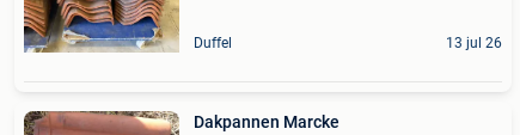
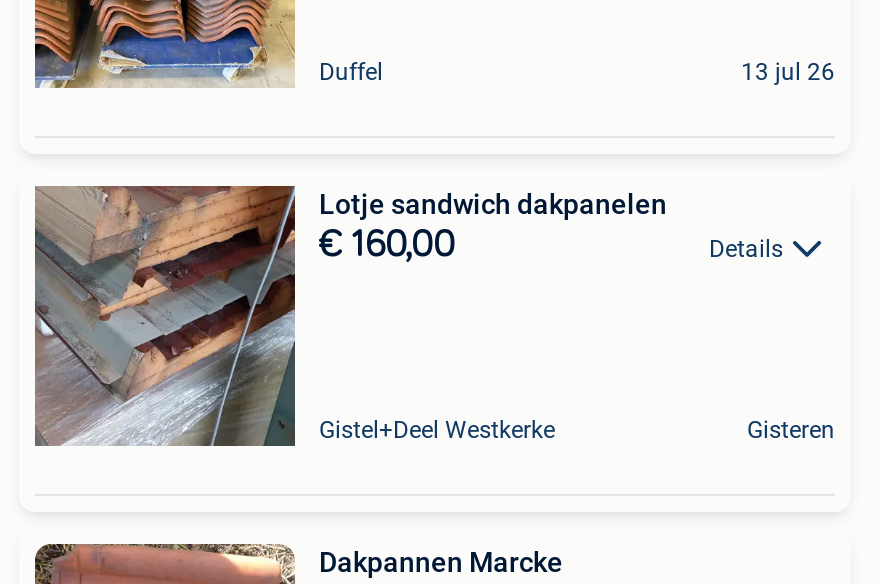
+ [image]
+ Lotje sandwich dakpanelen
+ € 160,00
+ Details

+ Gistel+Deel Westkerke
+ Gisteren
